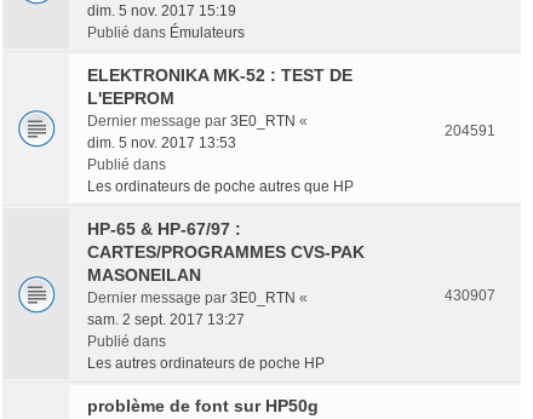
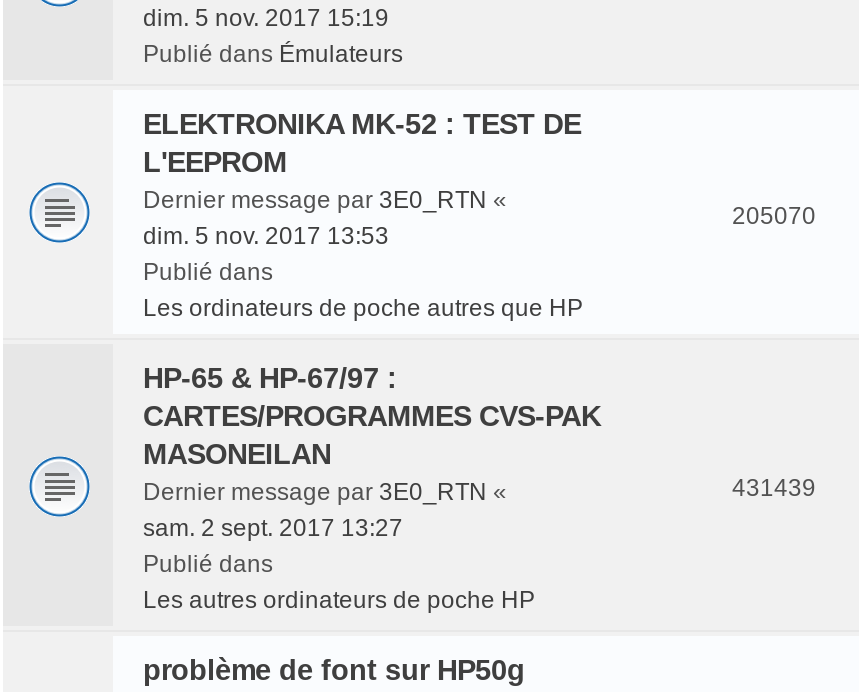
- 204591
+ 205070

- 430907
+ 431439
